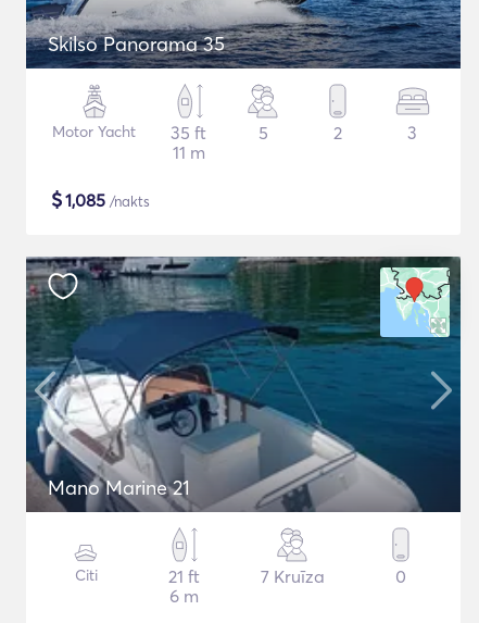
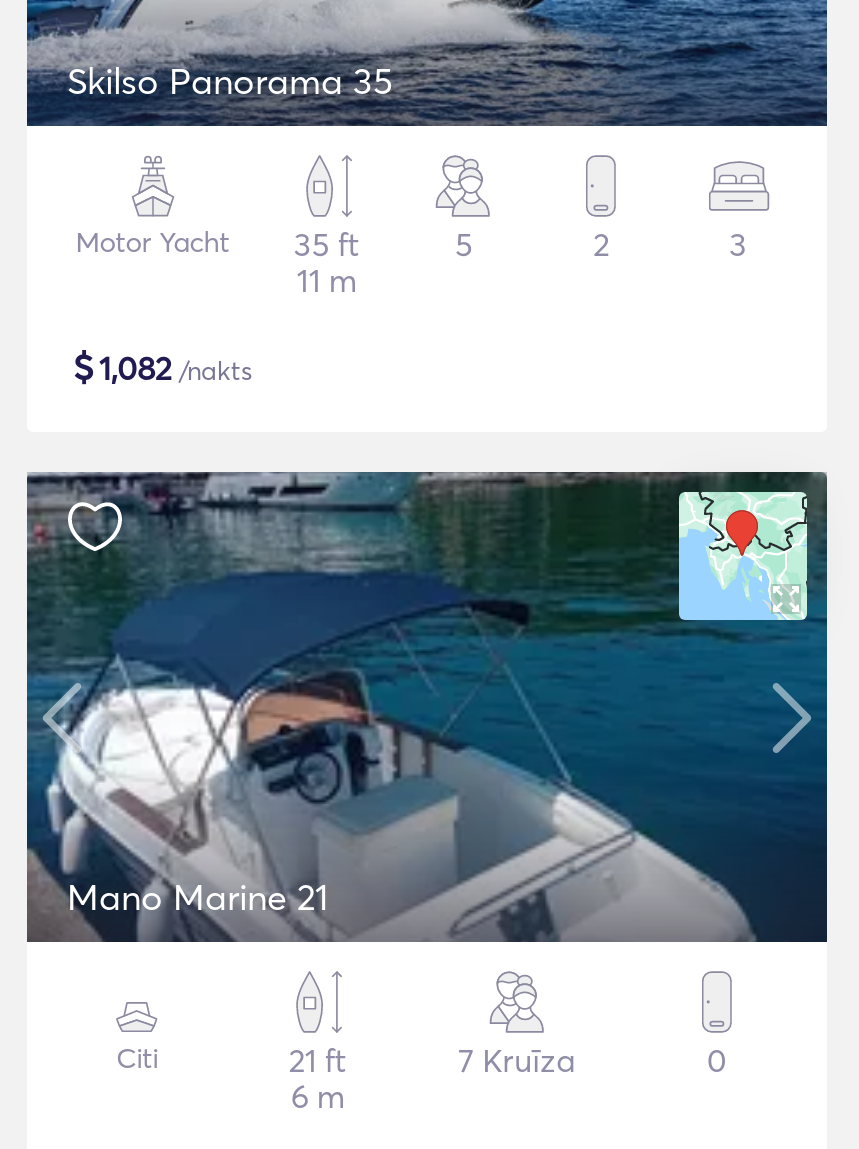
- $1,085 /nakts
+ $1,082 /nakts
